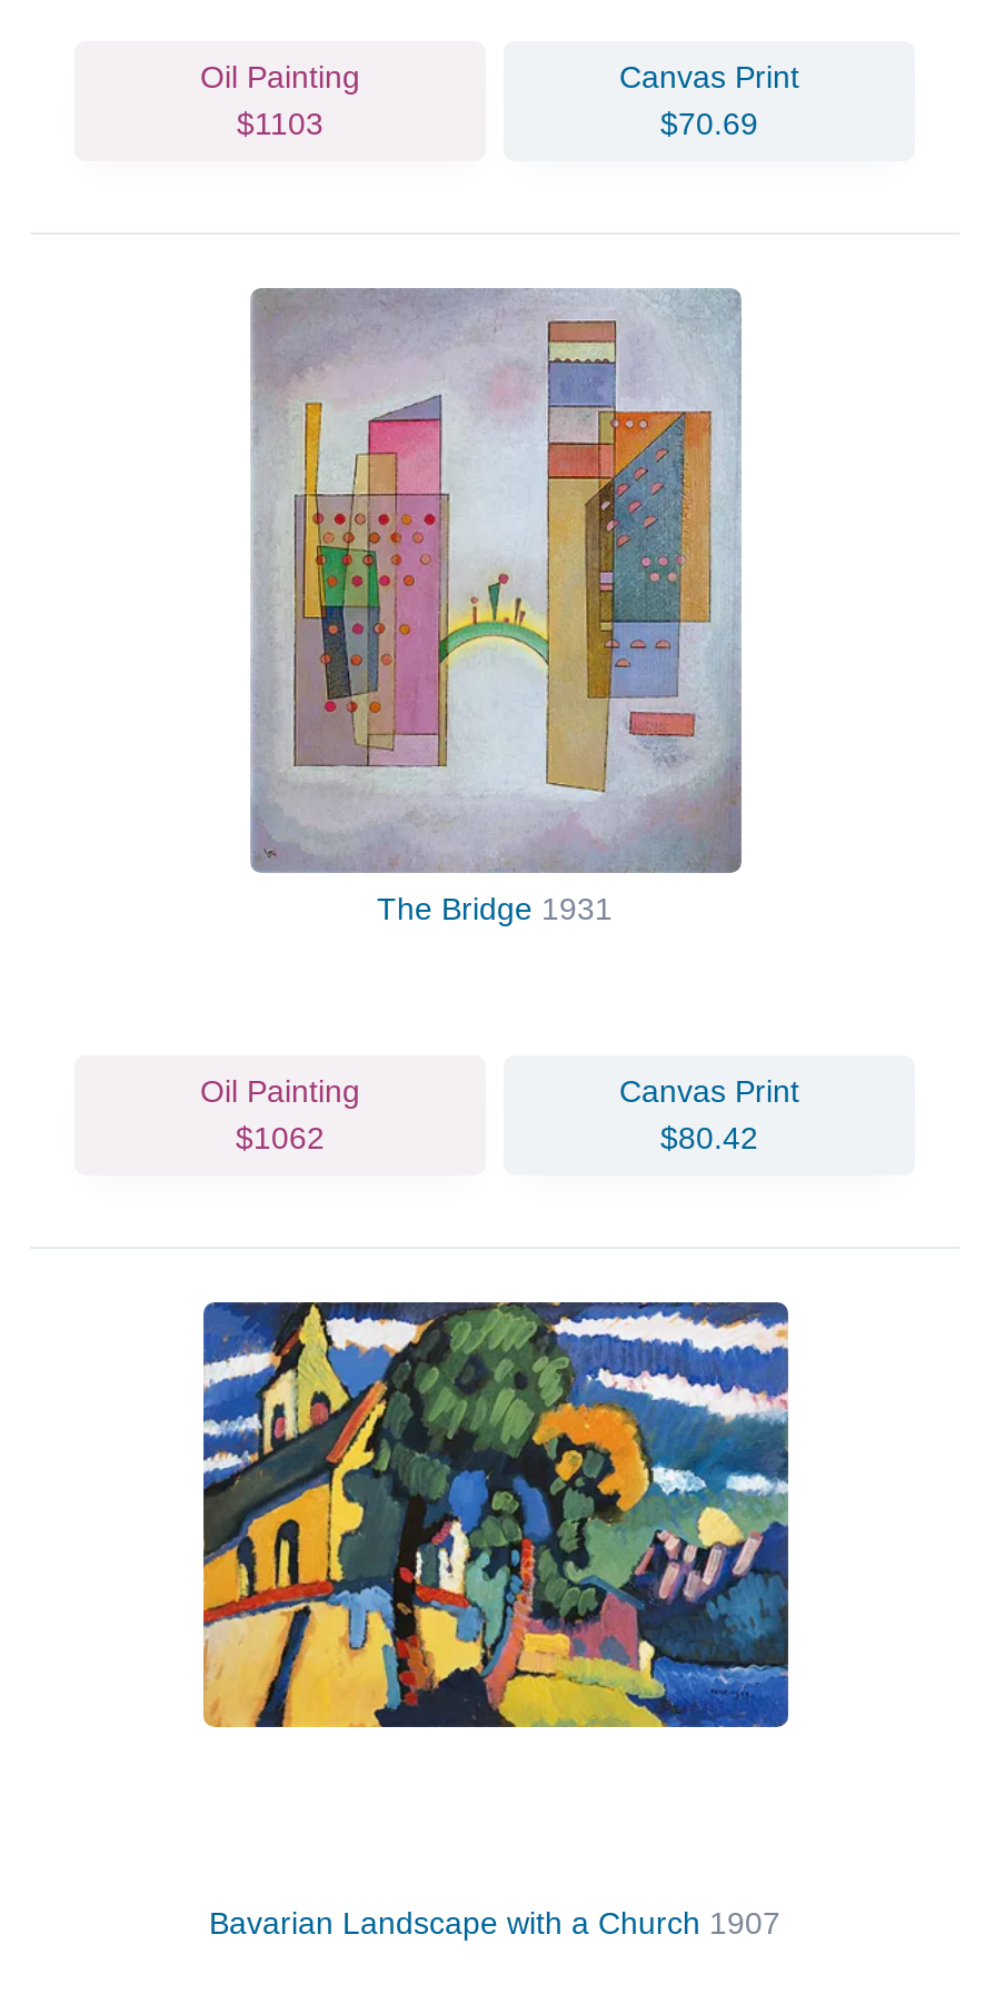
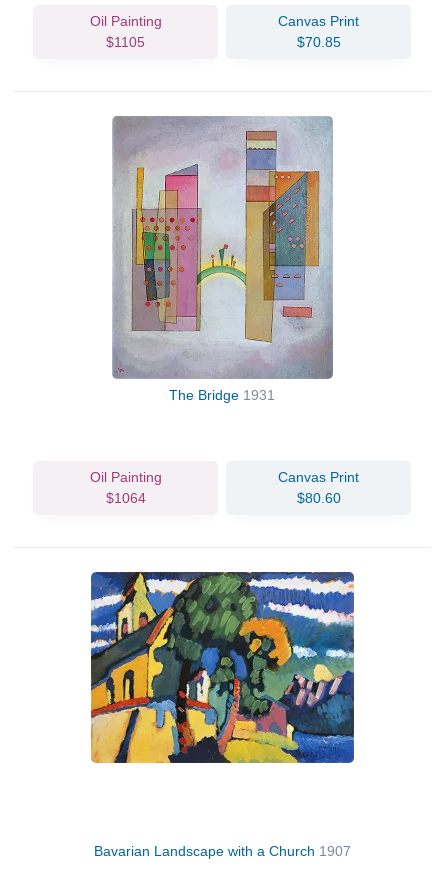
- $1103
+ $1105

- $70.69
+ $70.85

- $1062
+ $1064

- $80.42
+ $80.60
